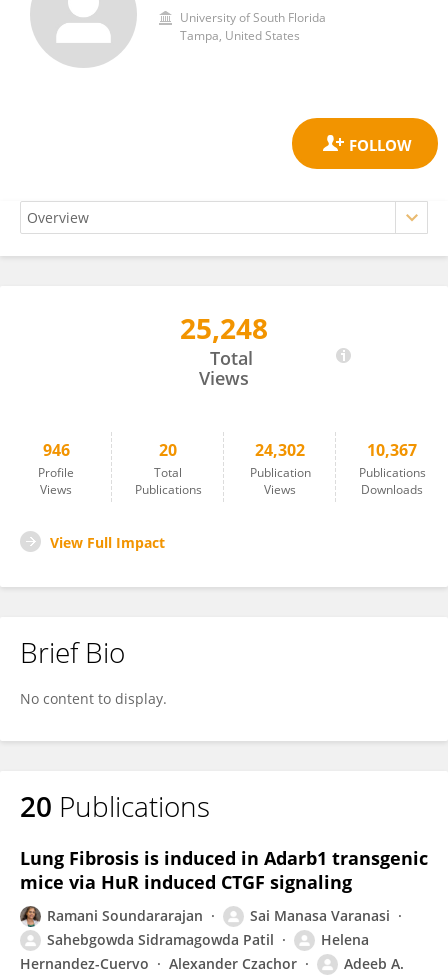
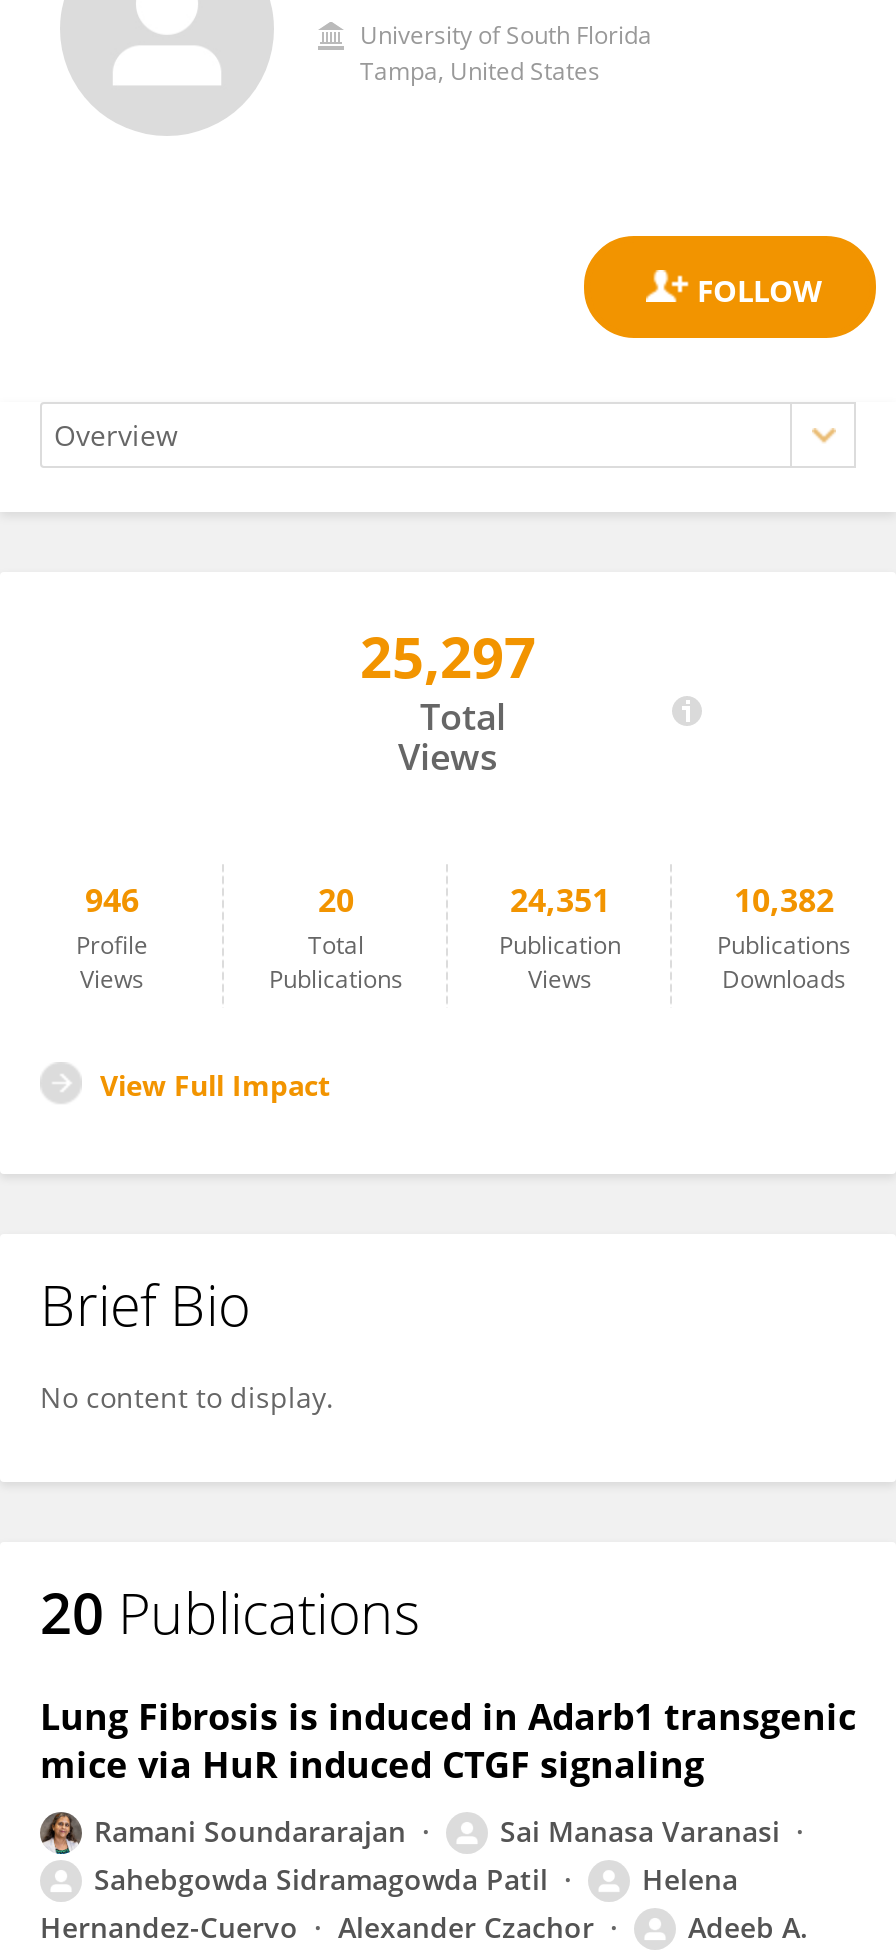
- 25,248
+ 25,297

- 24,302
+ 24,351

- 10,367
+ 10,382
